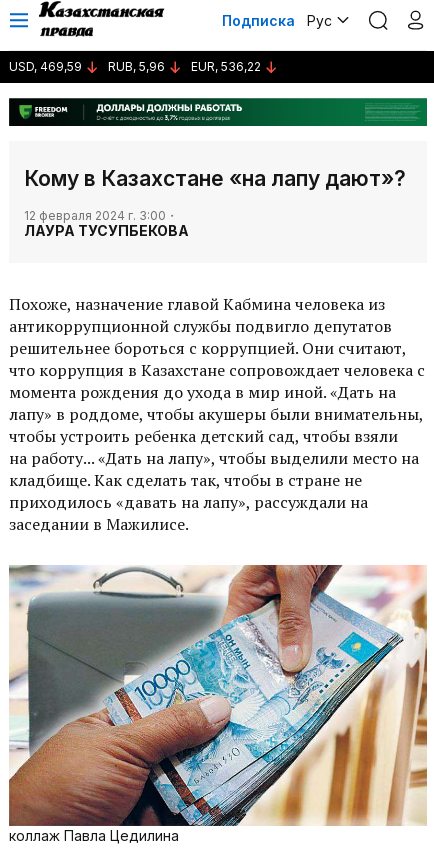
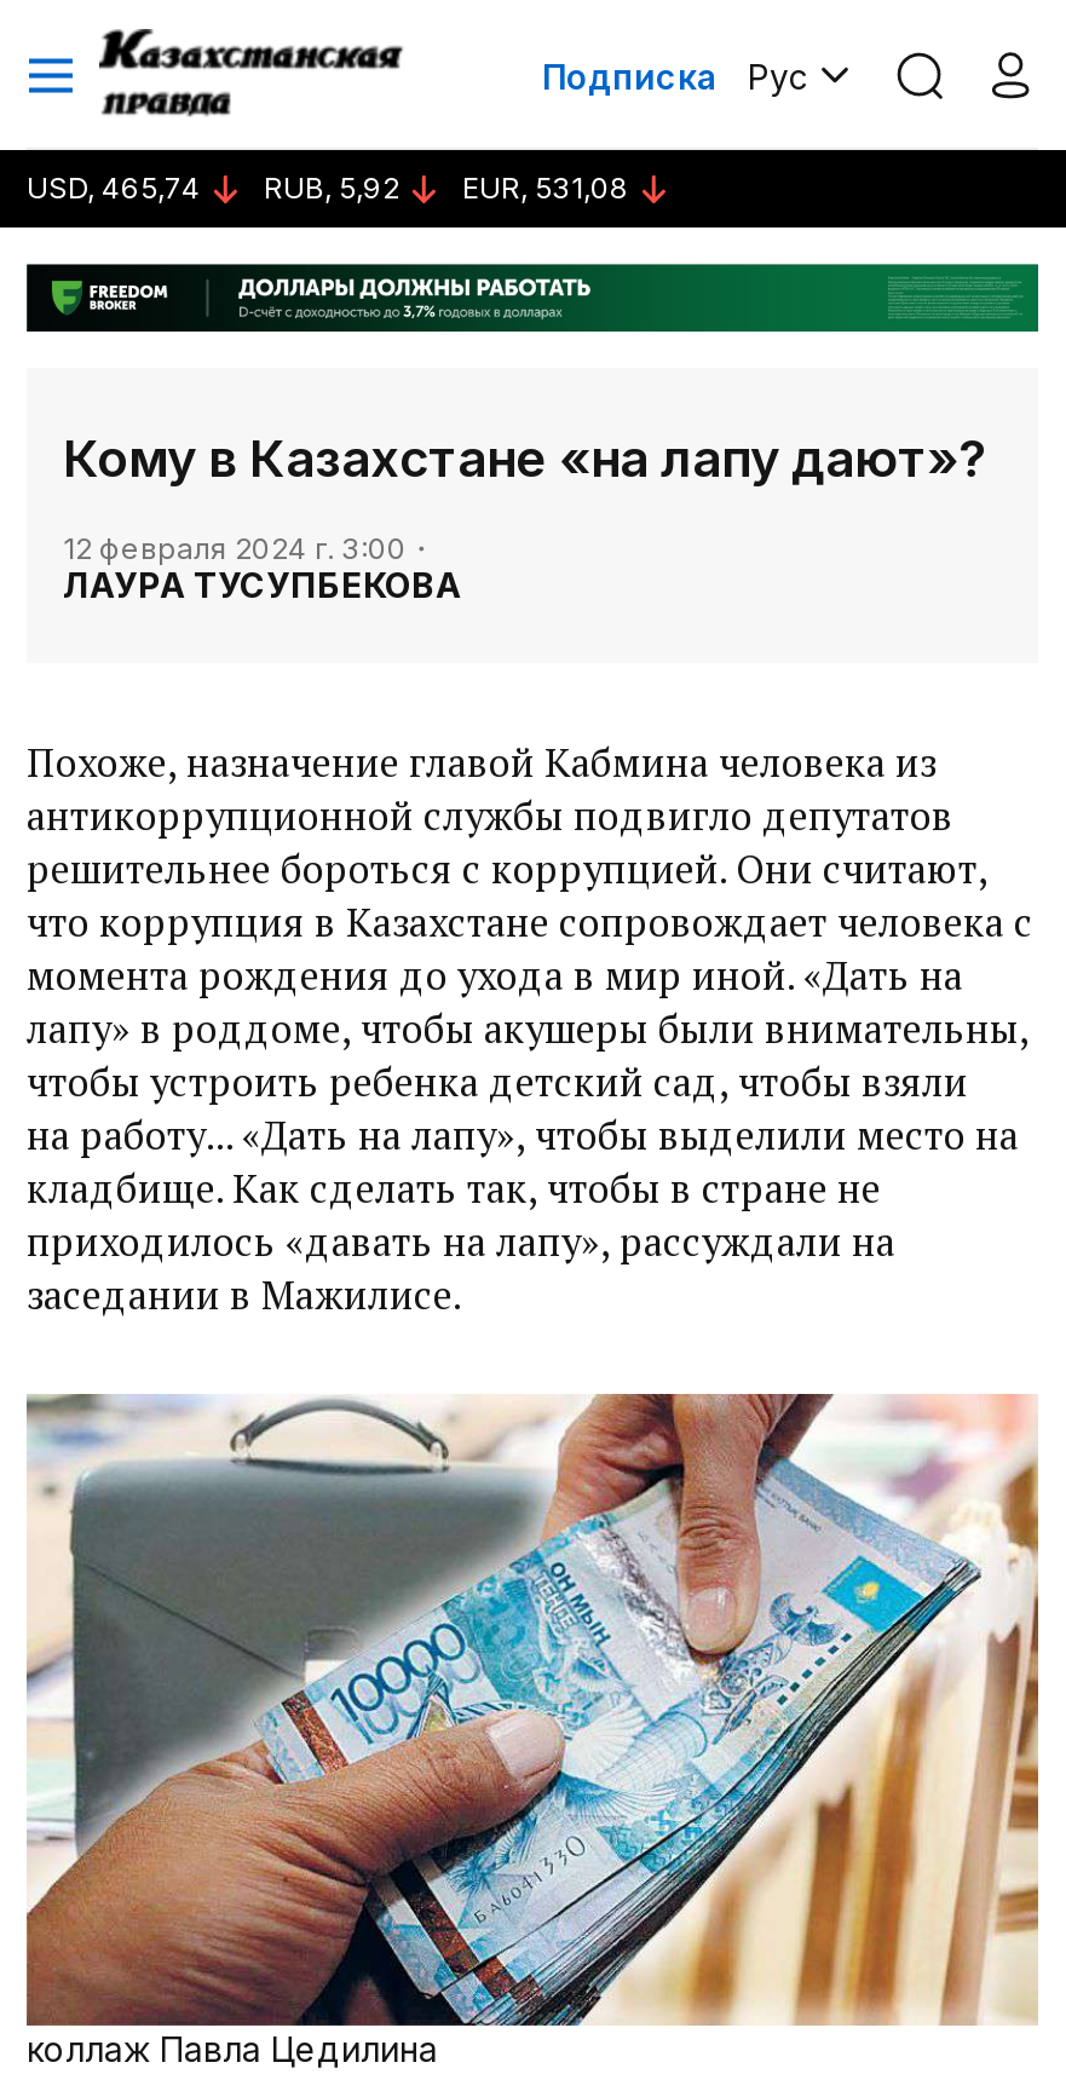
- USD, 469,59
+ USD, 465,74

- RUB, 5,96
+ RUB, 5,92

- EUR, 536,22
+ EUR, 531,08
